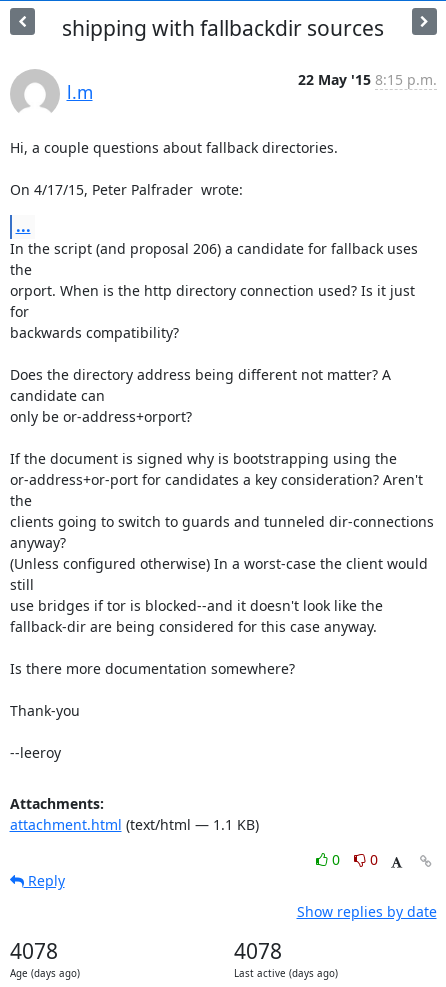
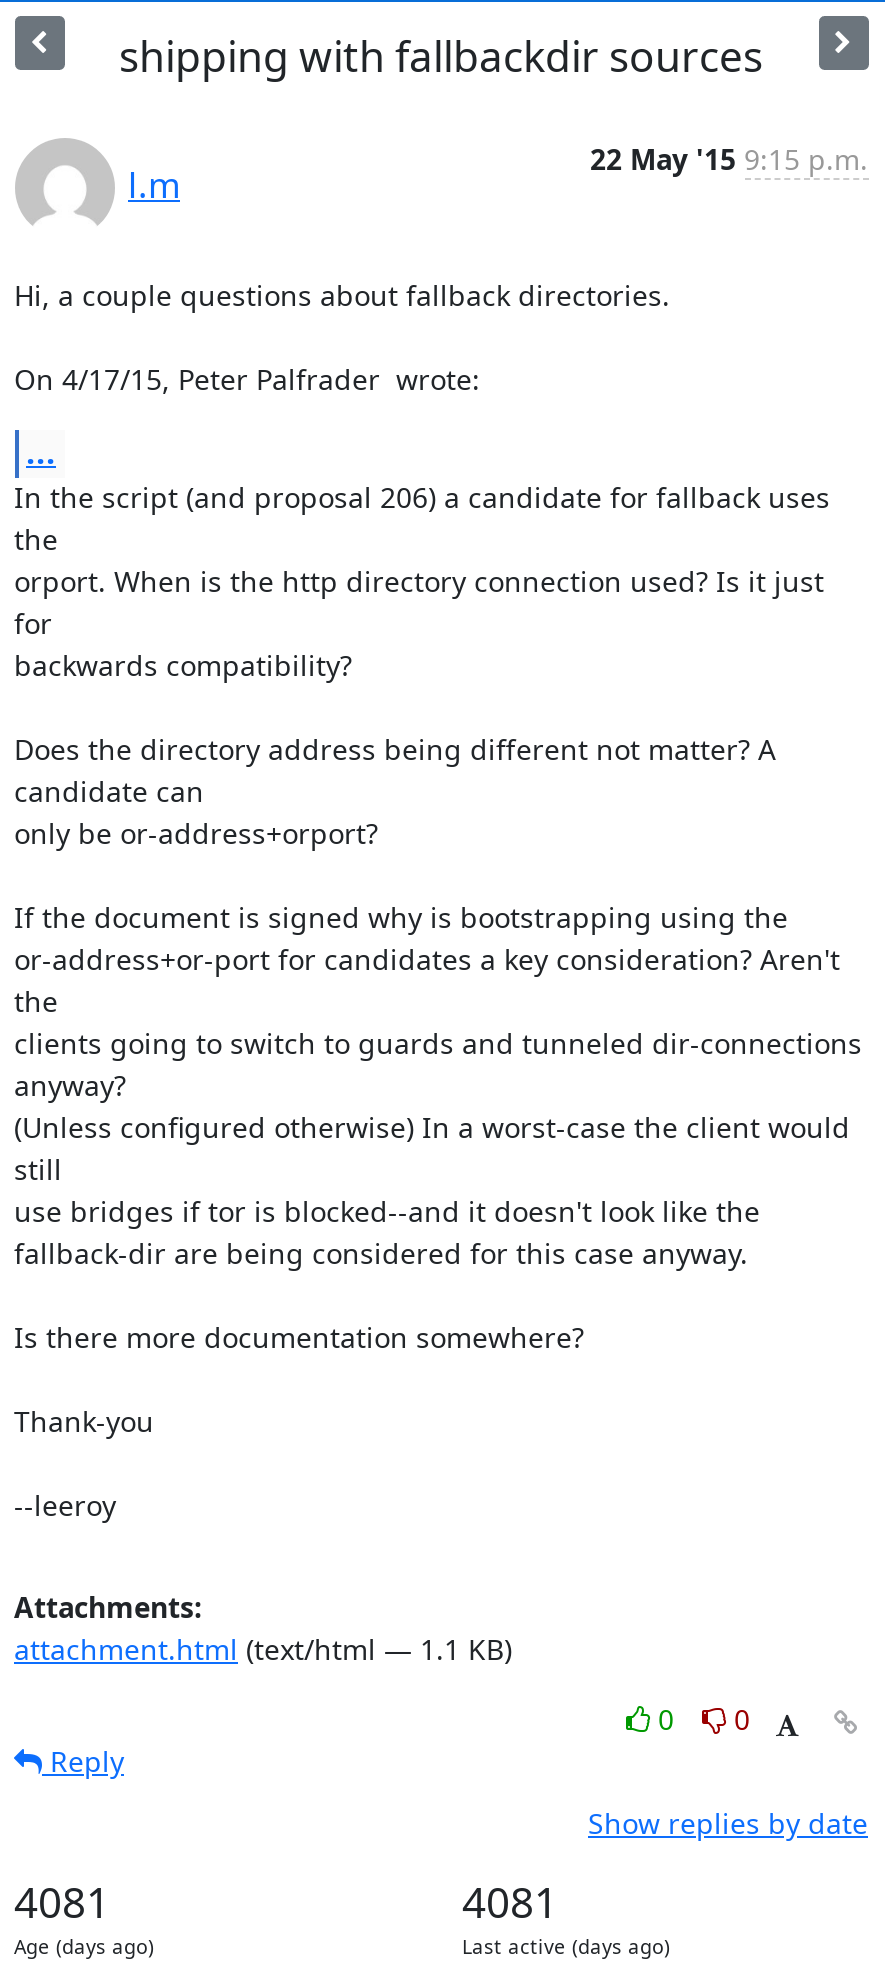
- 22 May '15 8:15 p.m.
+ 22 May '15 9:15 p.m.

- 4078
+ 4081

- 4078
+ 4081
